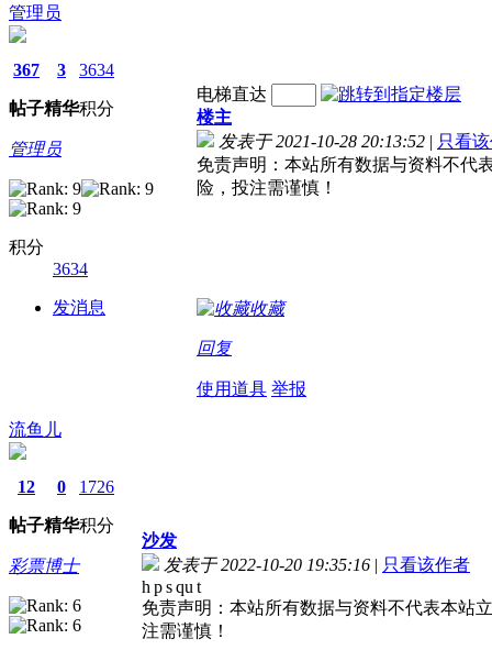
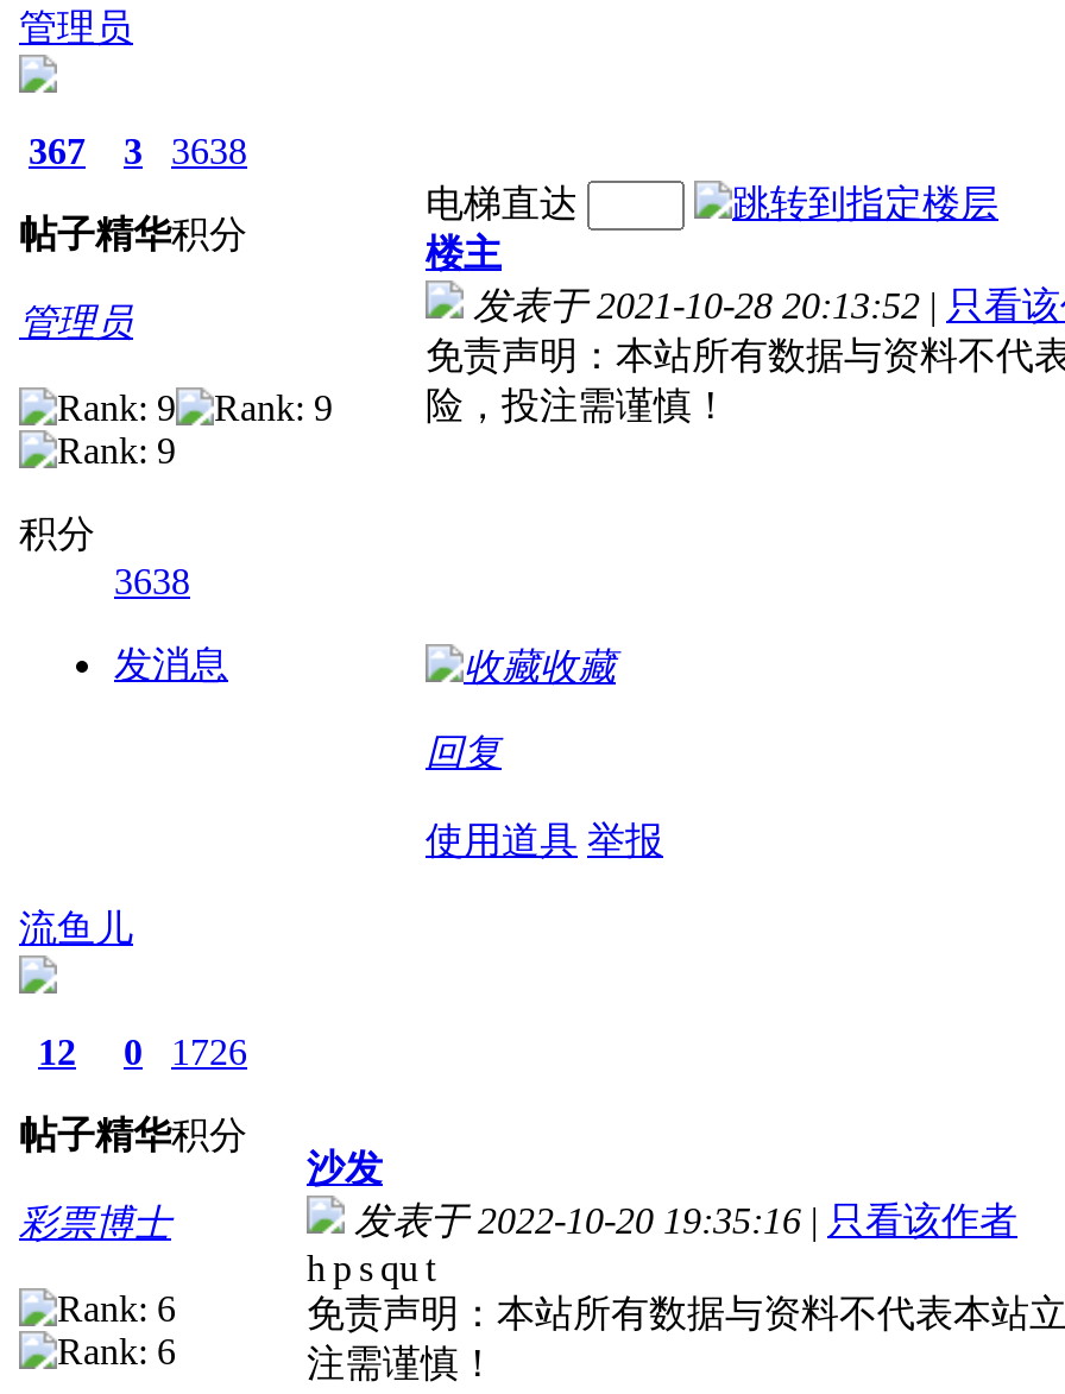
- 367 3 3634
+ 367 3 3638

- 3634
+ 3638
